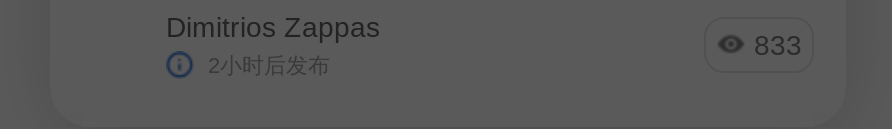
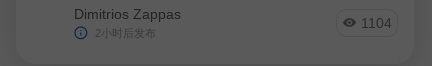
- 833
+ 1104
